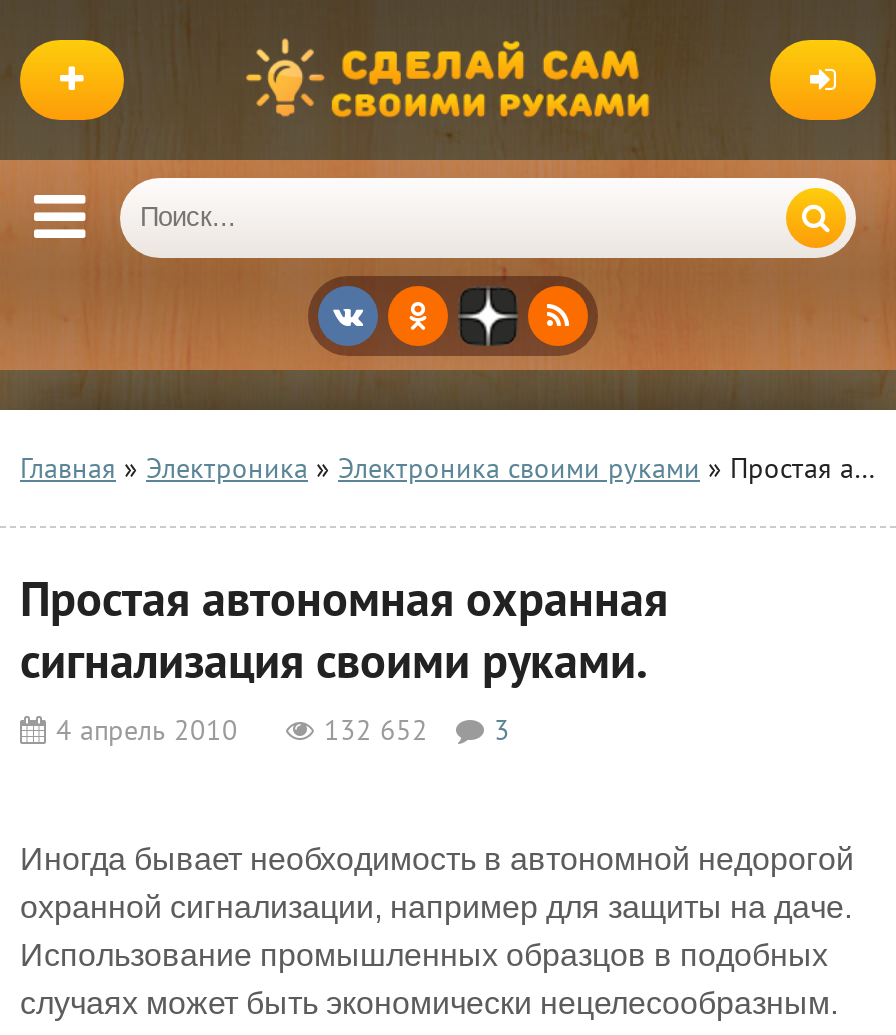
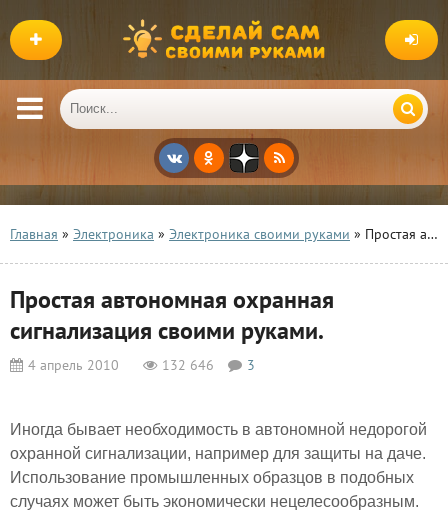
- 132 652 3
+ 132 646 3
